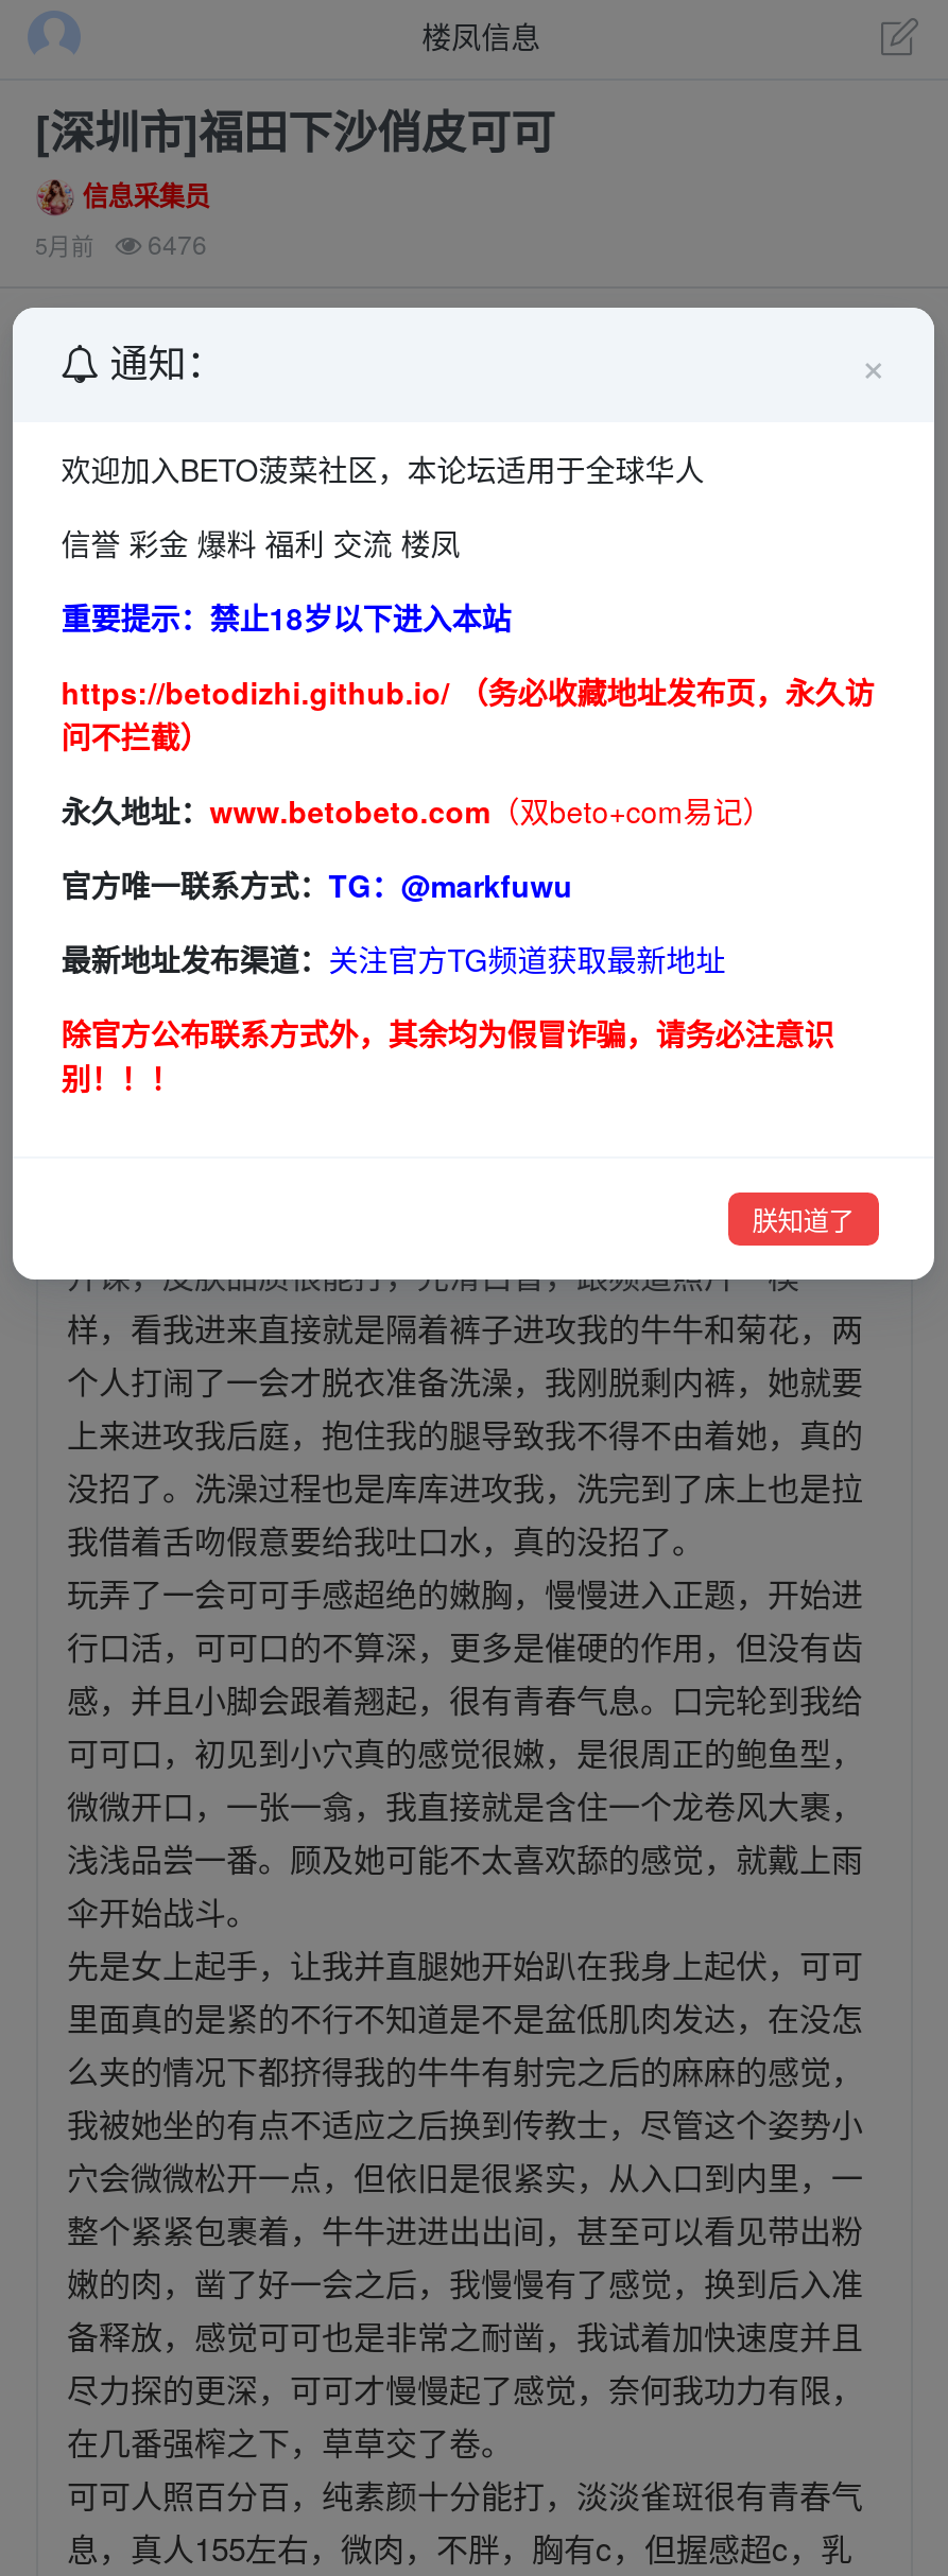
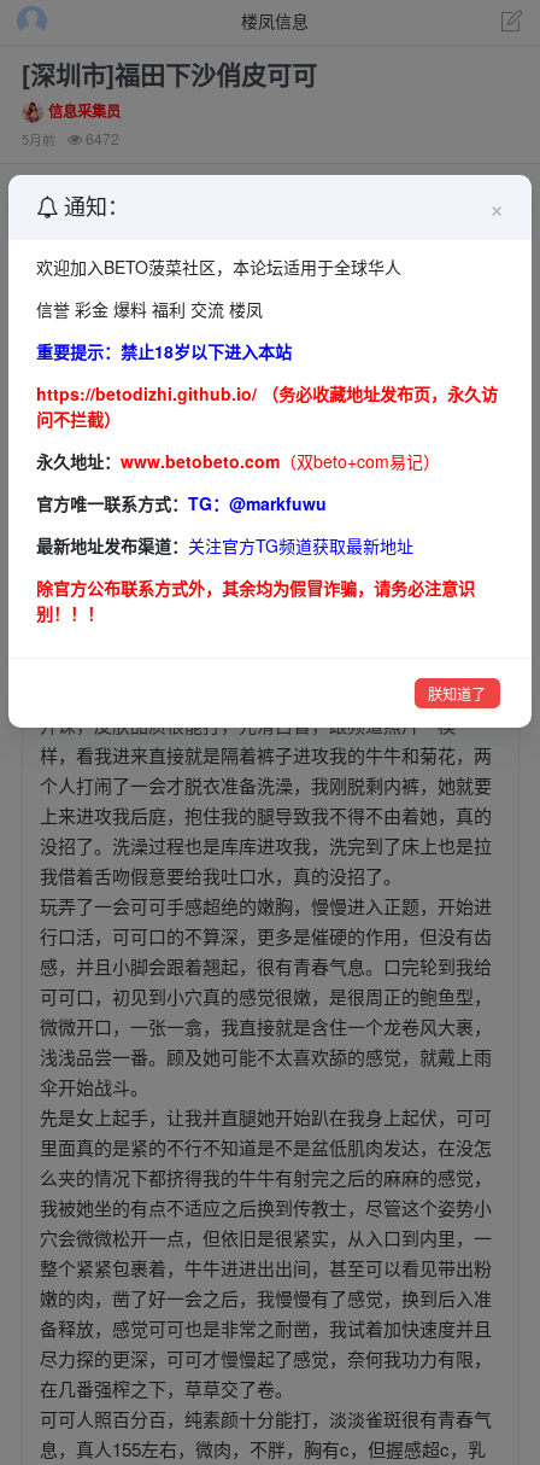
- 5月前 6476
+ 5月前 6472
